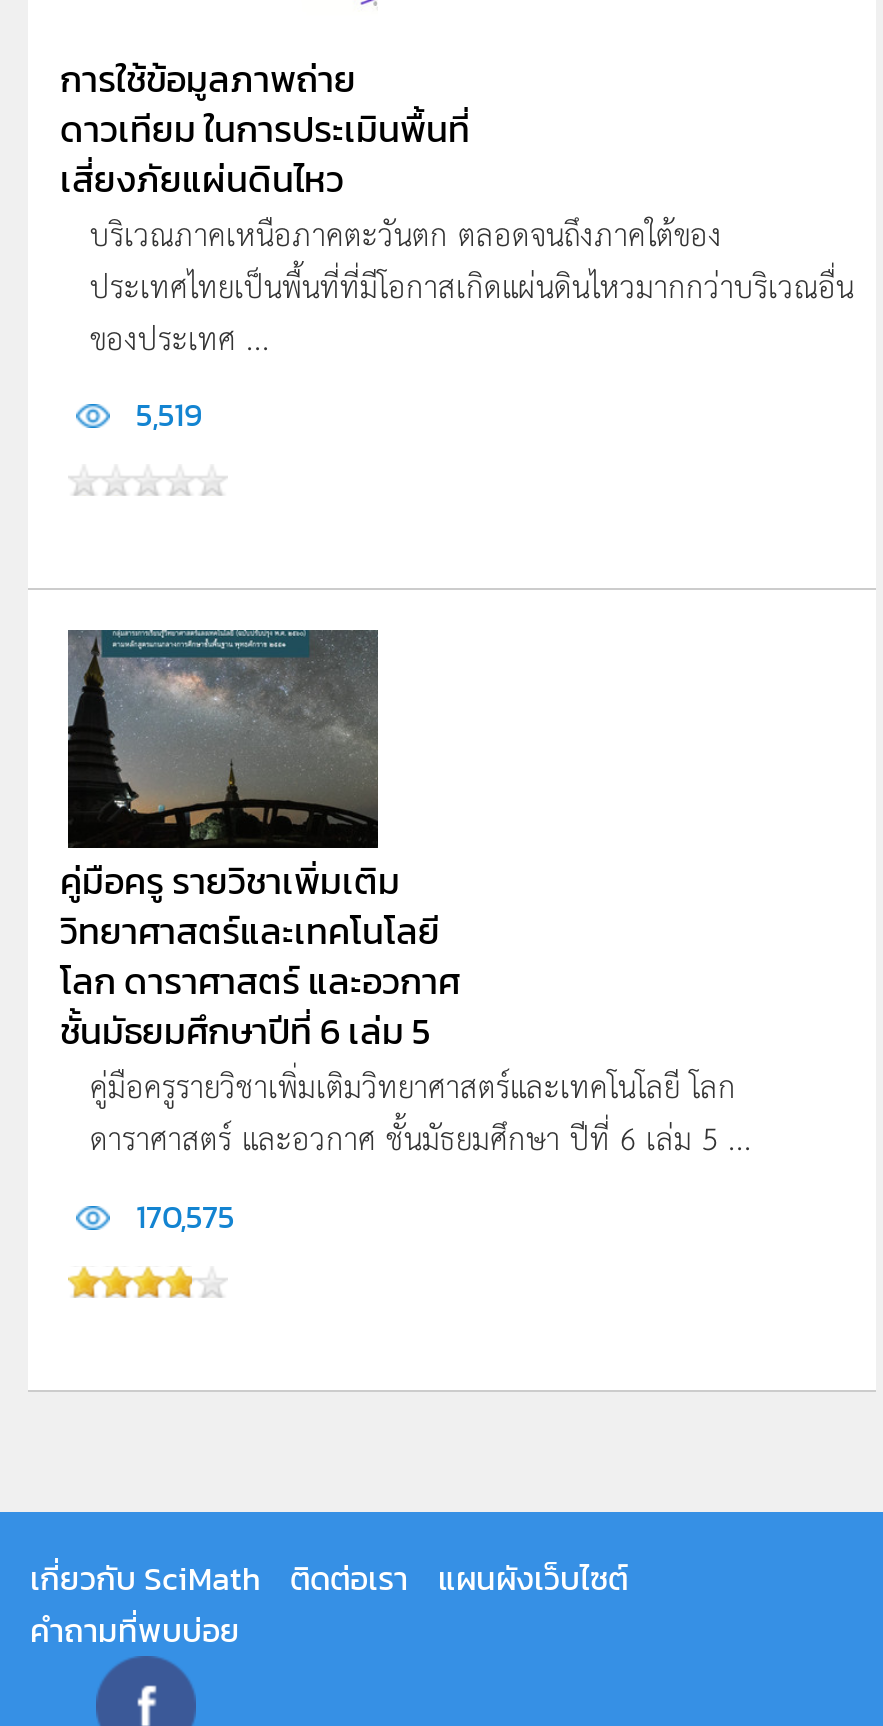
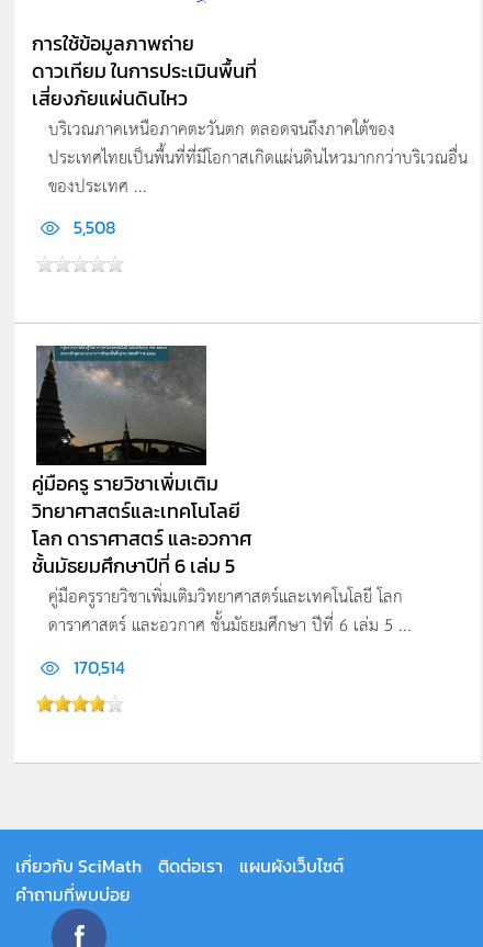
- 5,519
+ 5,508

- 170,575
+ 170,514
